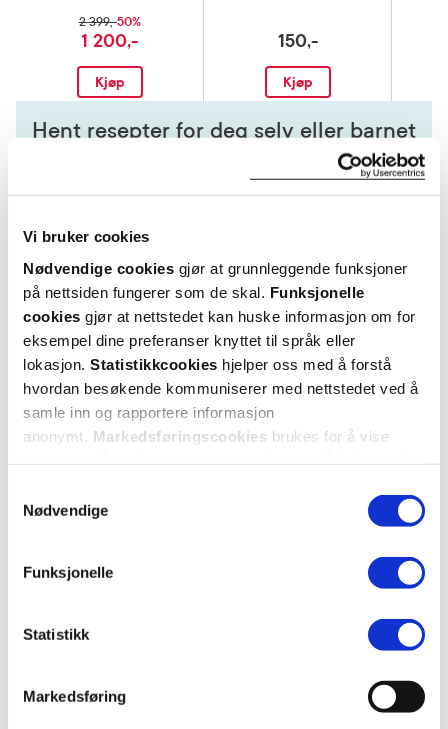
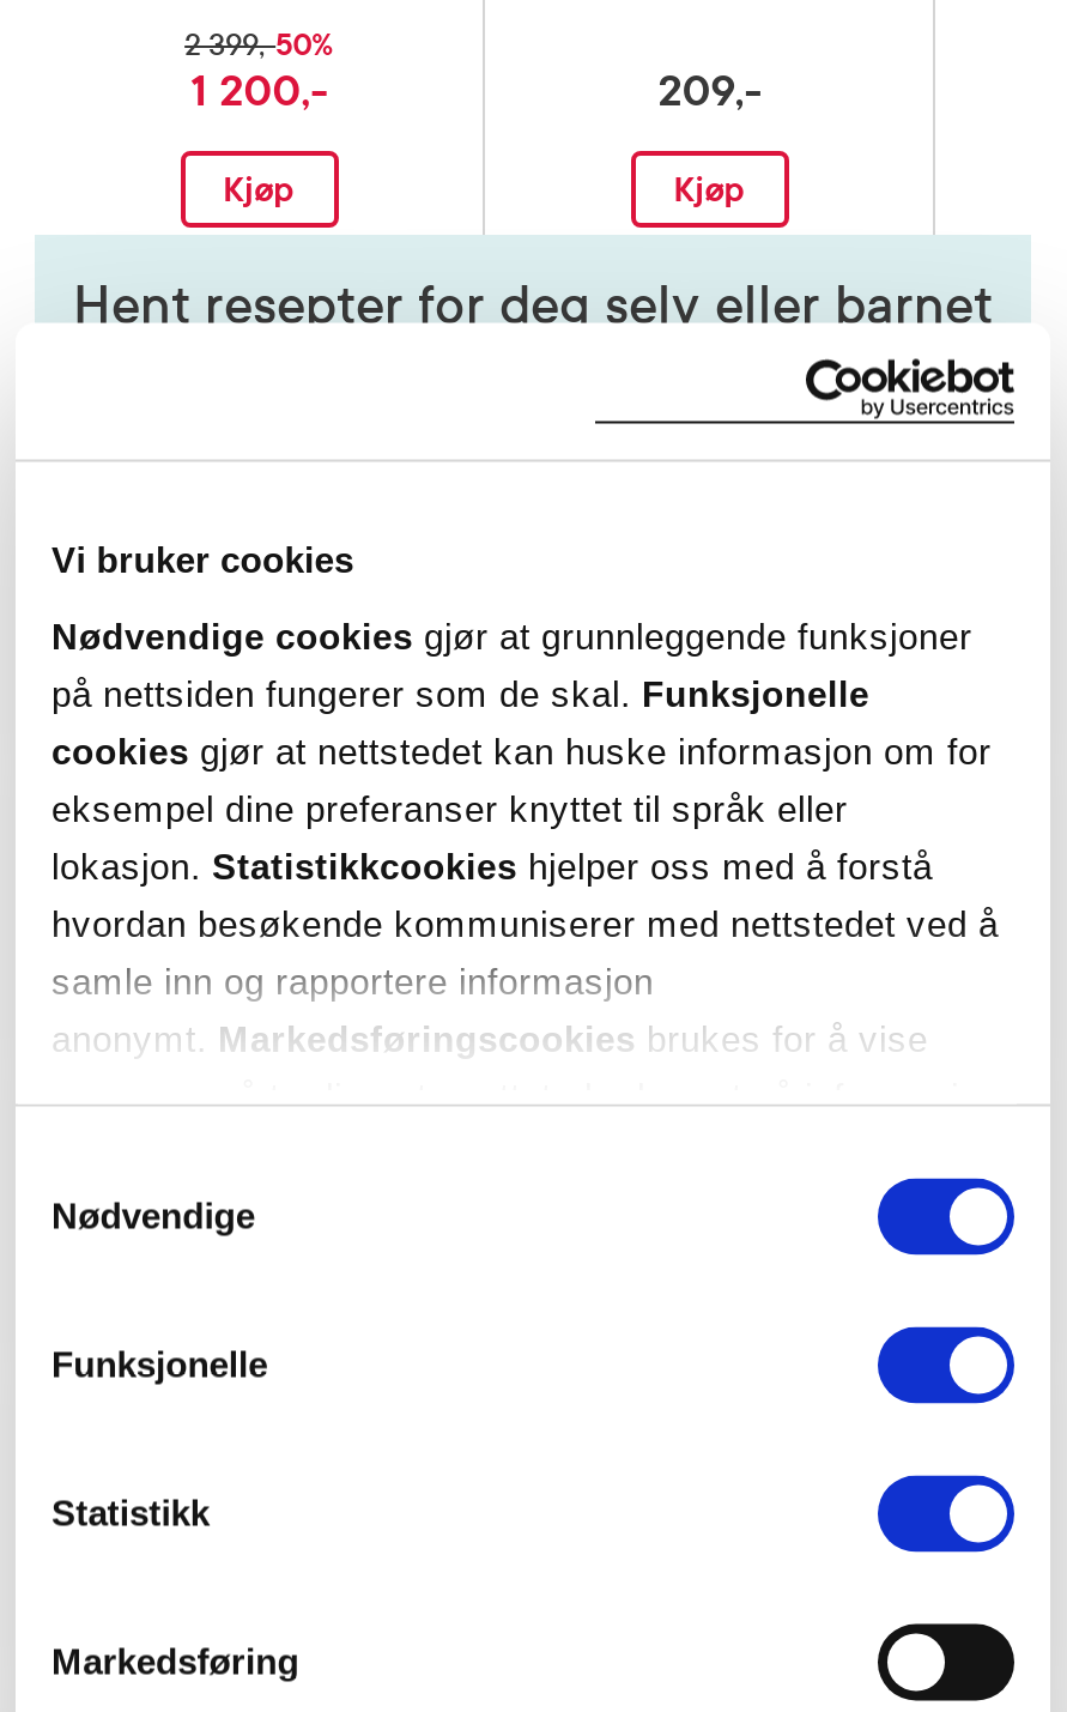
- 150,-
+ 209,-
